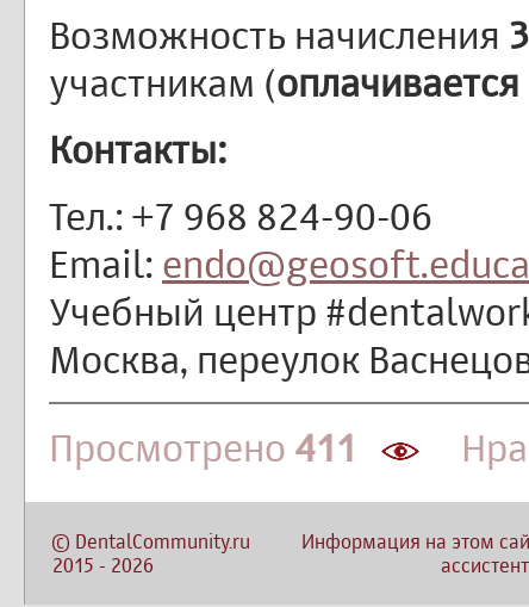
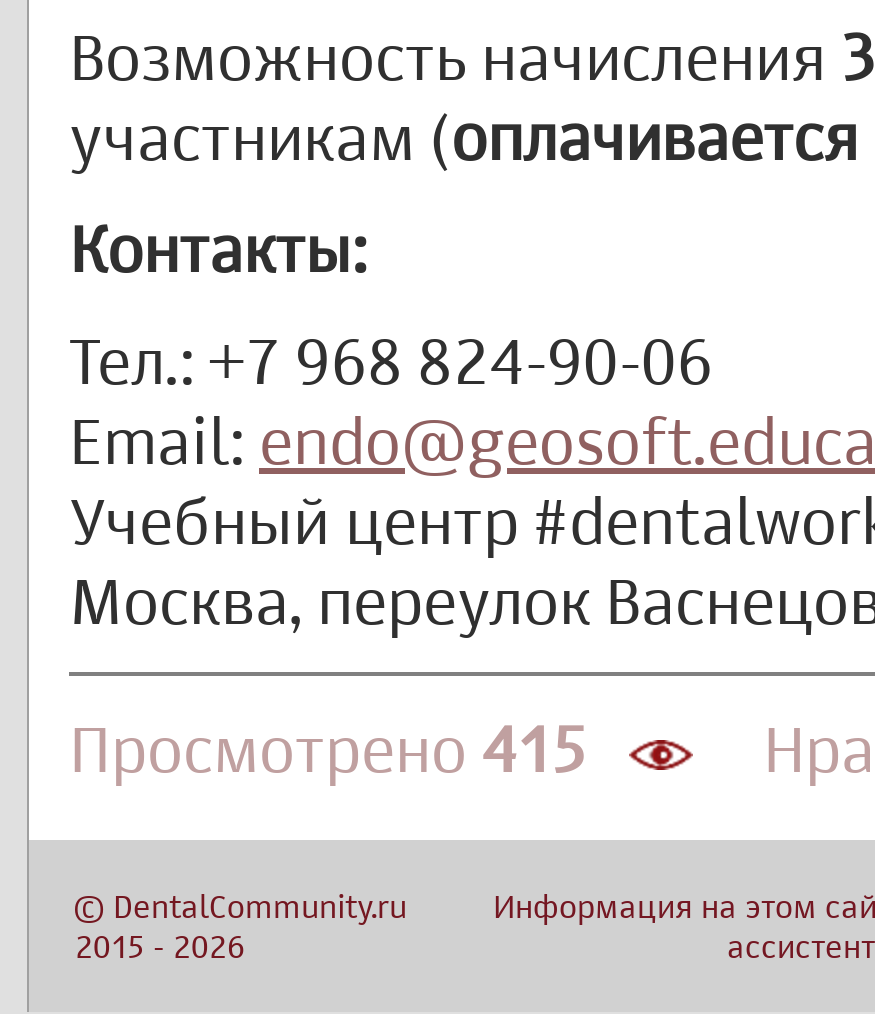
- Просмотрено 411
+ Просмотрено 415
